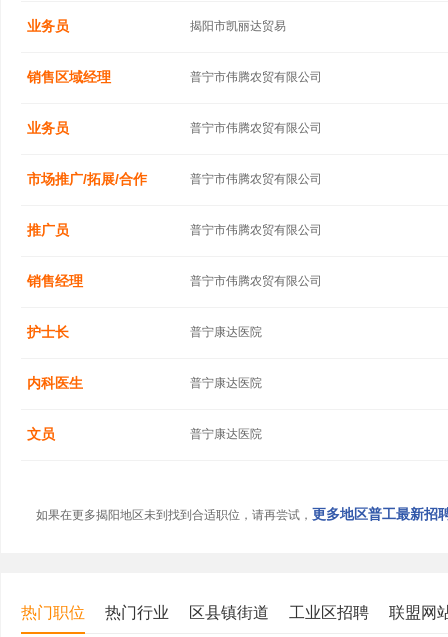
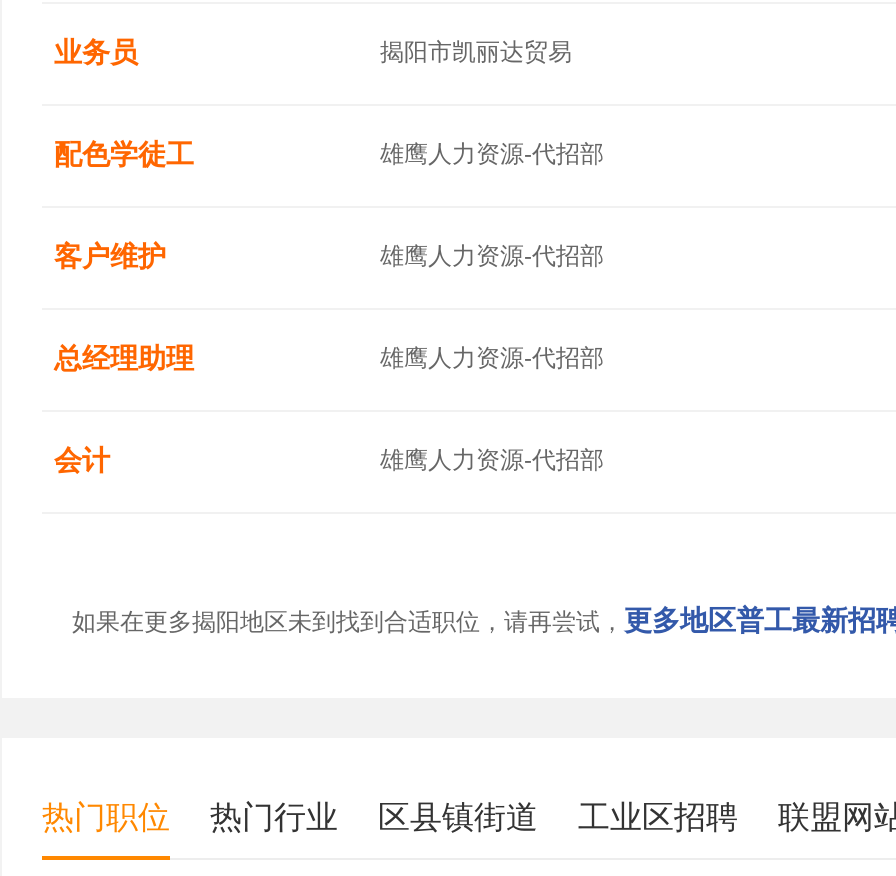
- 销售区域经理
- 普宁市伟腾农贸有限公司
- 业务员
- 普宁市伟腾农贸有限公司
- 市场推广/拓展/合作
- 普宁市伟腾农贸有限公司
- 推广员
- 普宁市伟腾农贸有限公司
- 销售经理
- 普宁市伟腾农贸有限公司
- 护士长
- 普宁康达医院
- 内科医生
- 普宁康达医院
- 文员
- 普宁康达医院
+ 配色学徒工
+ 雄鹰人力资源-代招部
+ 客户维护
+ 雄鹰人力资源-代招部
+ 总经理助理
+ 雄鹰人力资源-代招部
+ 会计
+ 雄鹰人力资源-代招部
